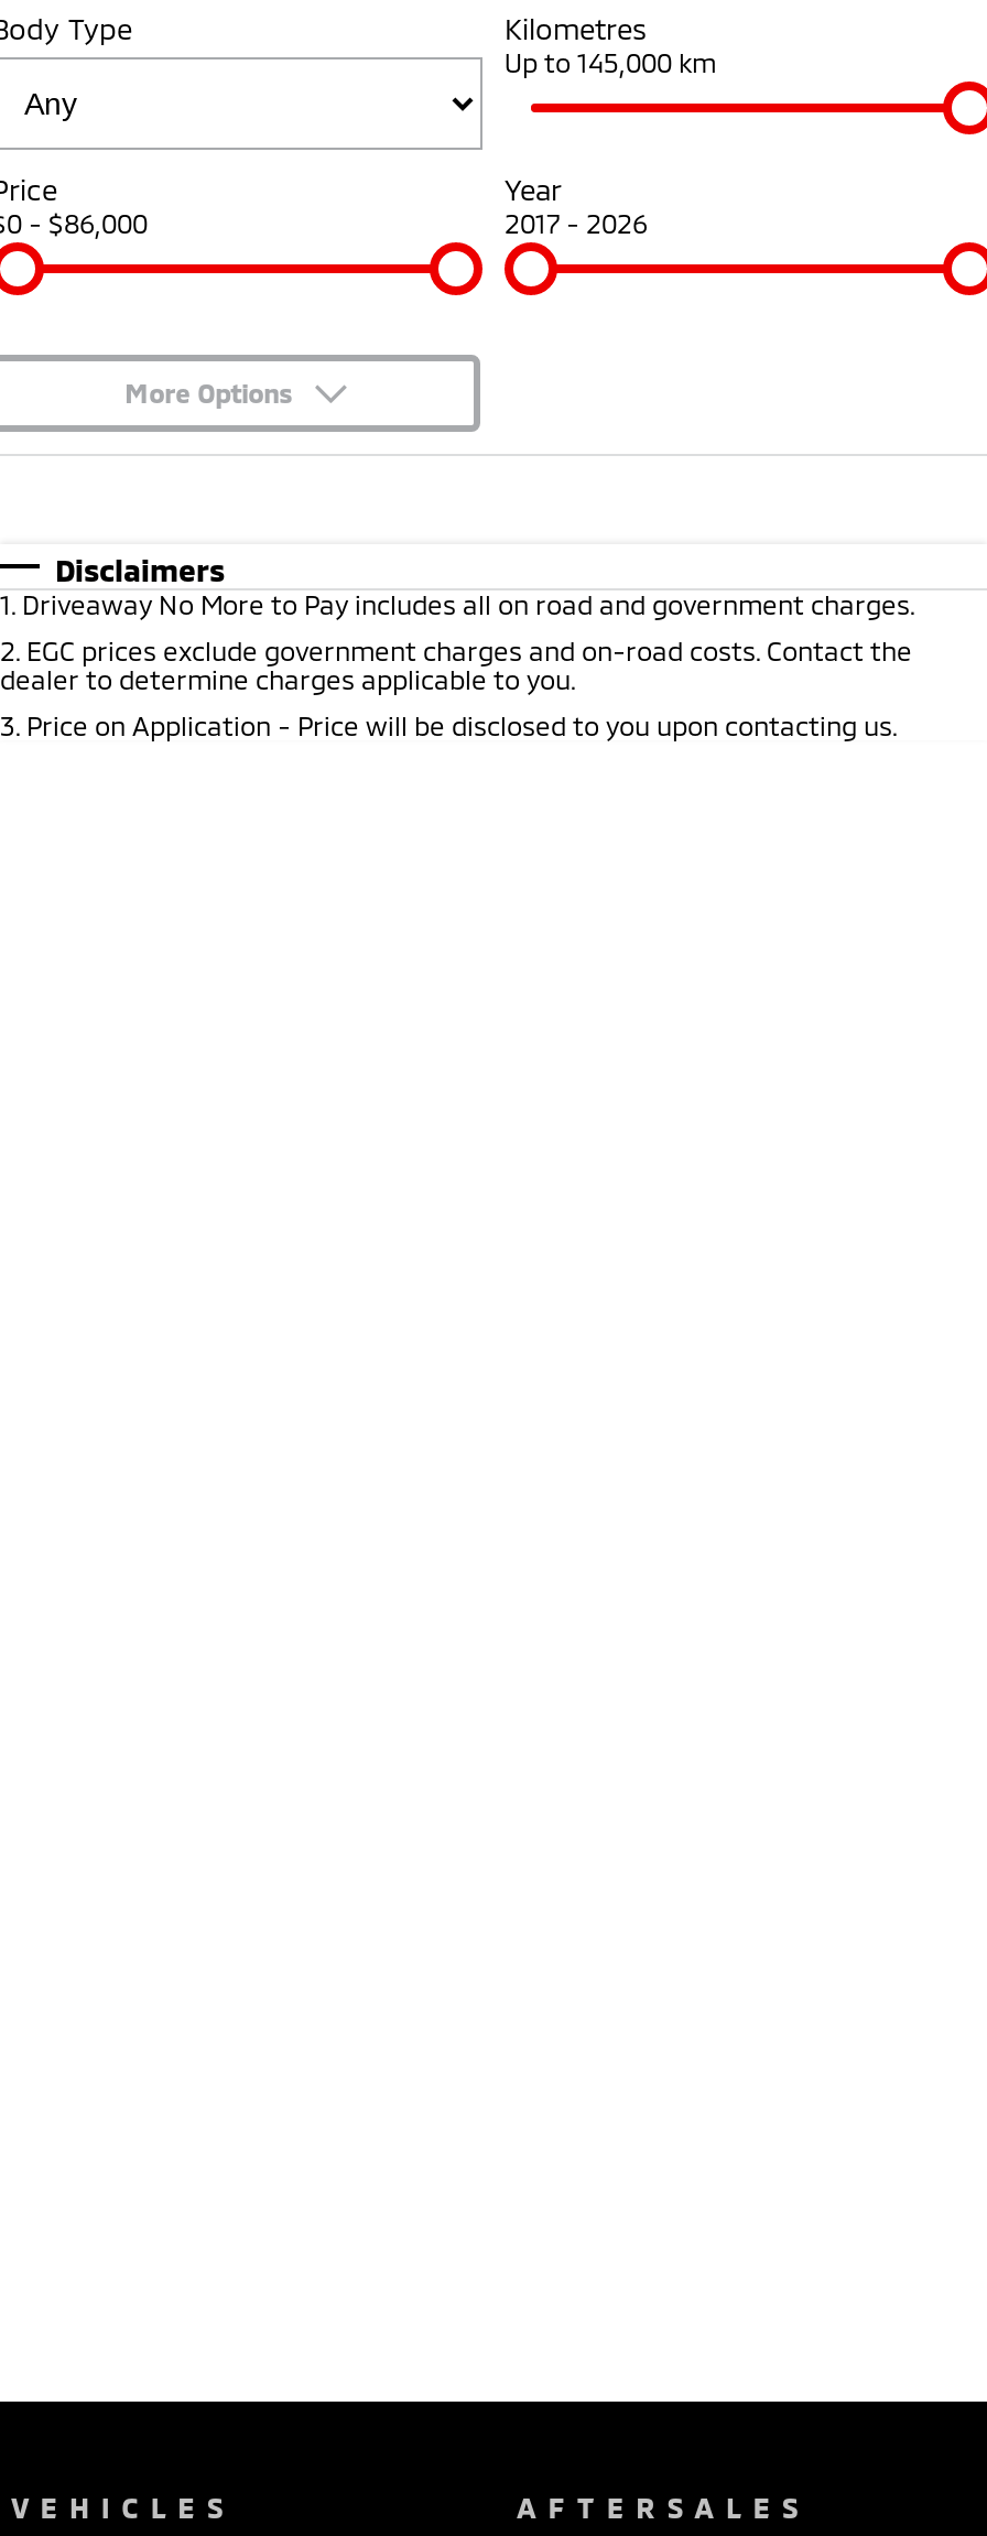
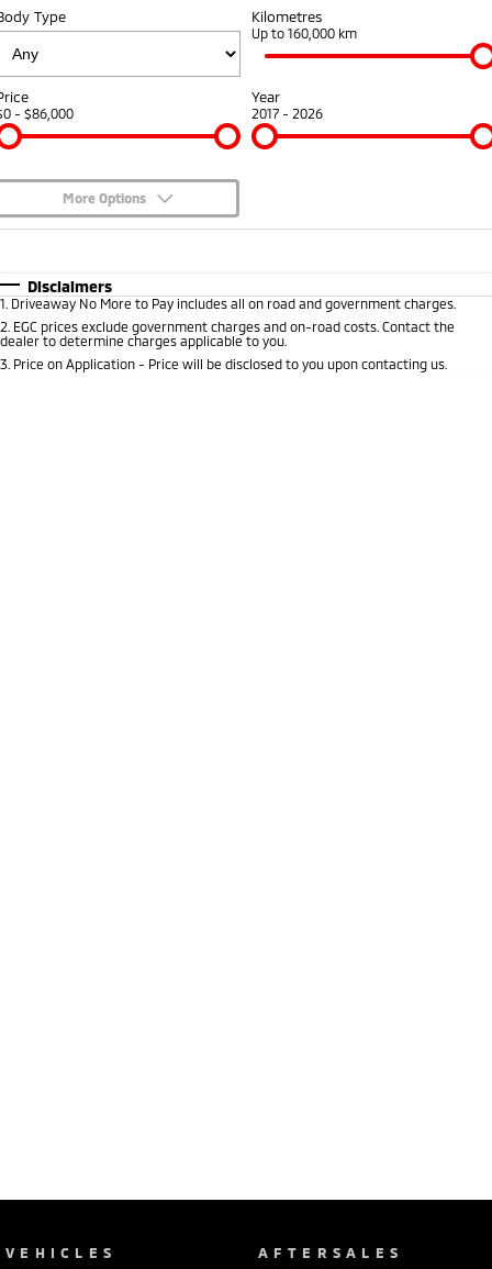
- Up to 145,000 km
+ Up to 160,000 km
